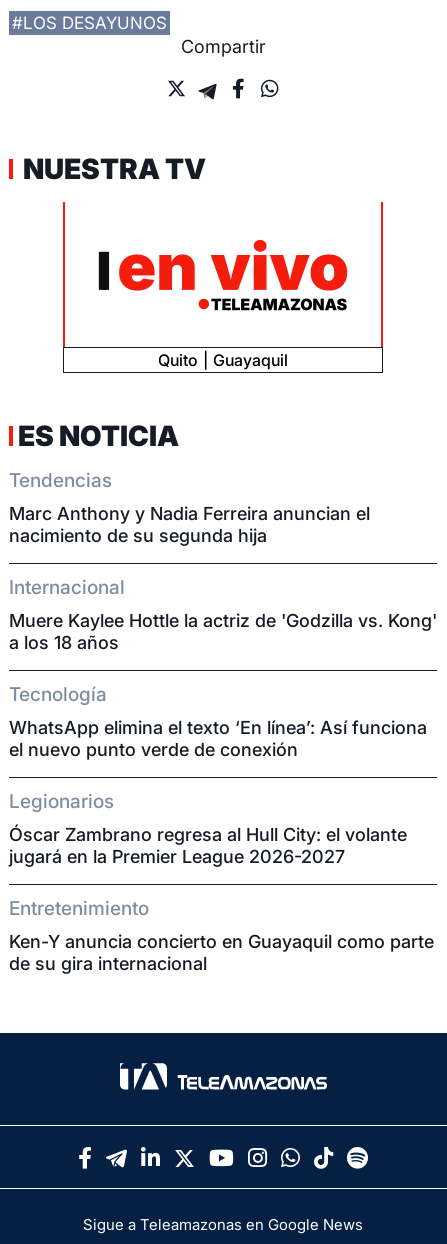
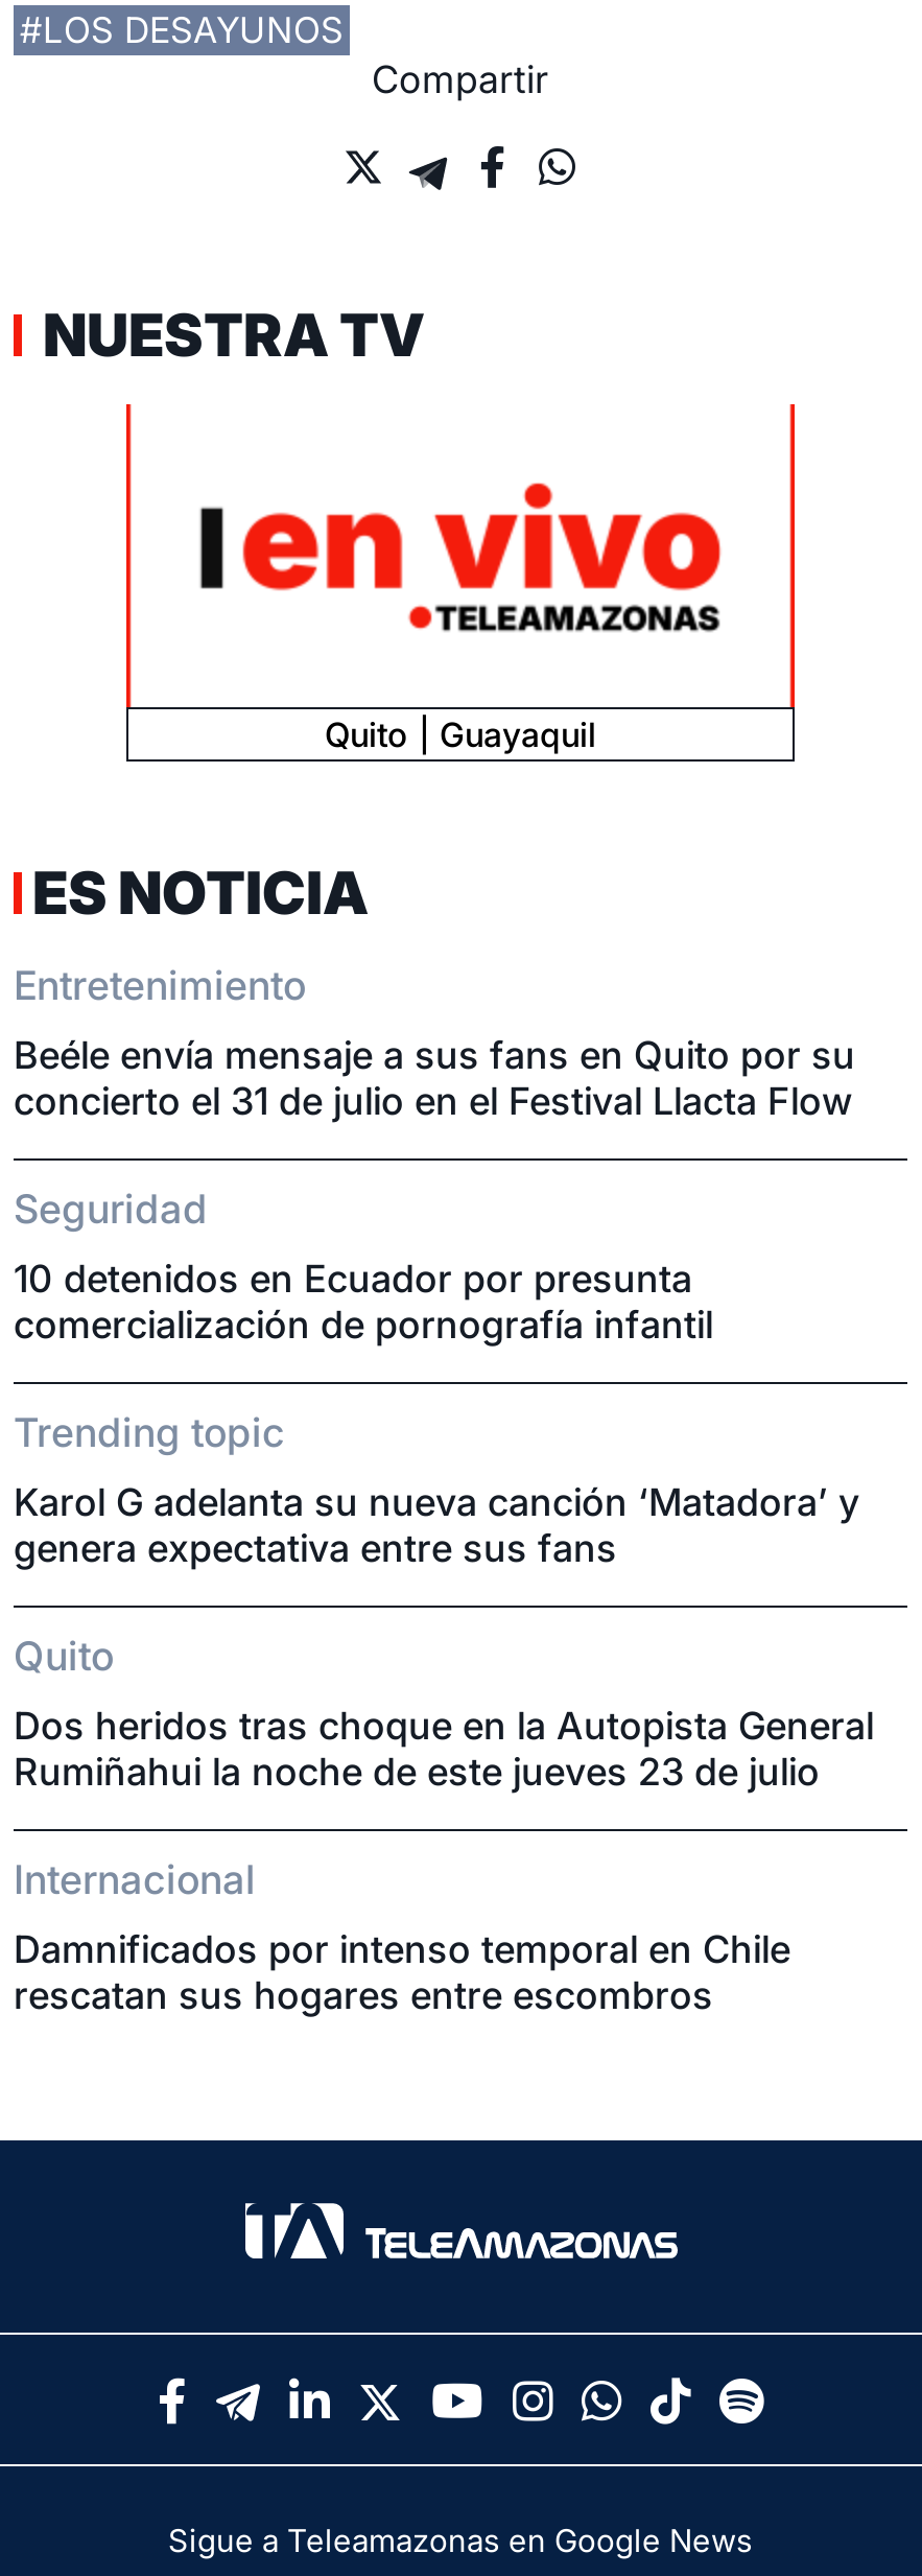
- Tendencias
- Marc Anthony y Nadia Ferreira anuncian el
- nacimiento de su segunda hija
+ Beéle envía mensaje a sus fans en Quito por su
+ concierto el 31 de julio en el Festival Llacta Flow
+ Seguridad
+ 10 detenidos en Ecuador por presunta
+ comercialización de pornografía infantil
+ Trending topic
+ Karol G adelanta su nueva canción ‘Matadora’ y
+ genera expectativa entre sus fans
+ Quito
+ Dos heridos tras choque en la Autopista General
+ Rumiñahui la noche de este jueves 23 de julio

moved down: Internacional

- Muere Kaylee Hottle la actriz de 'Godzilla vs. Kong'
- a los 18 años
- Tecnología
- WhatsApp elimina el texto ‘En línea’: Así funciona
- el nuevo punto verde de conexión
- Legionarios
- Óscar Zambrano regresa al Hull City: el volante
- jugará en la Premier League 2026-2027
- Ken-Y anuncia concierto en Guayaquil como parte
- de su gira internacional
+ Damnificados por intenso temporal en Chile
+ rescatan sus hogares entre escombros

moved up: Entretenimiento
